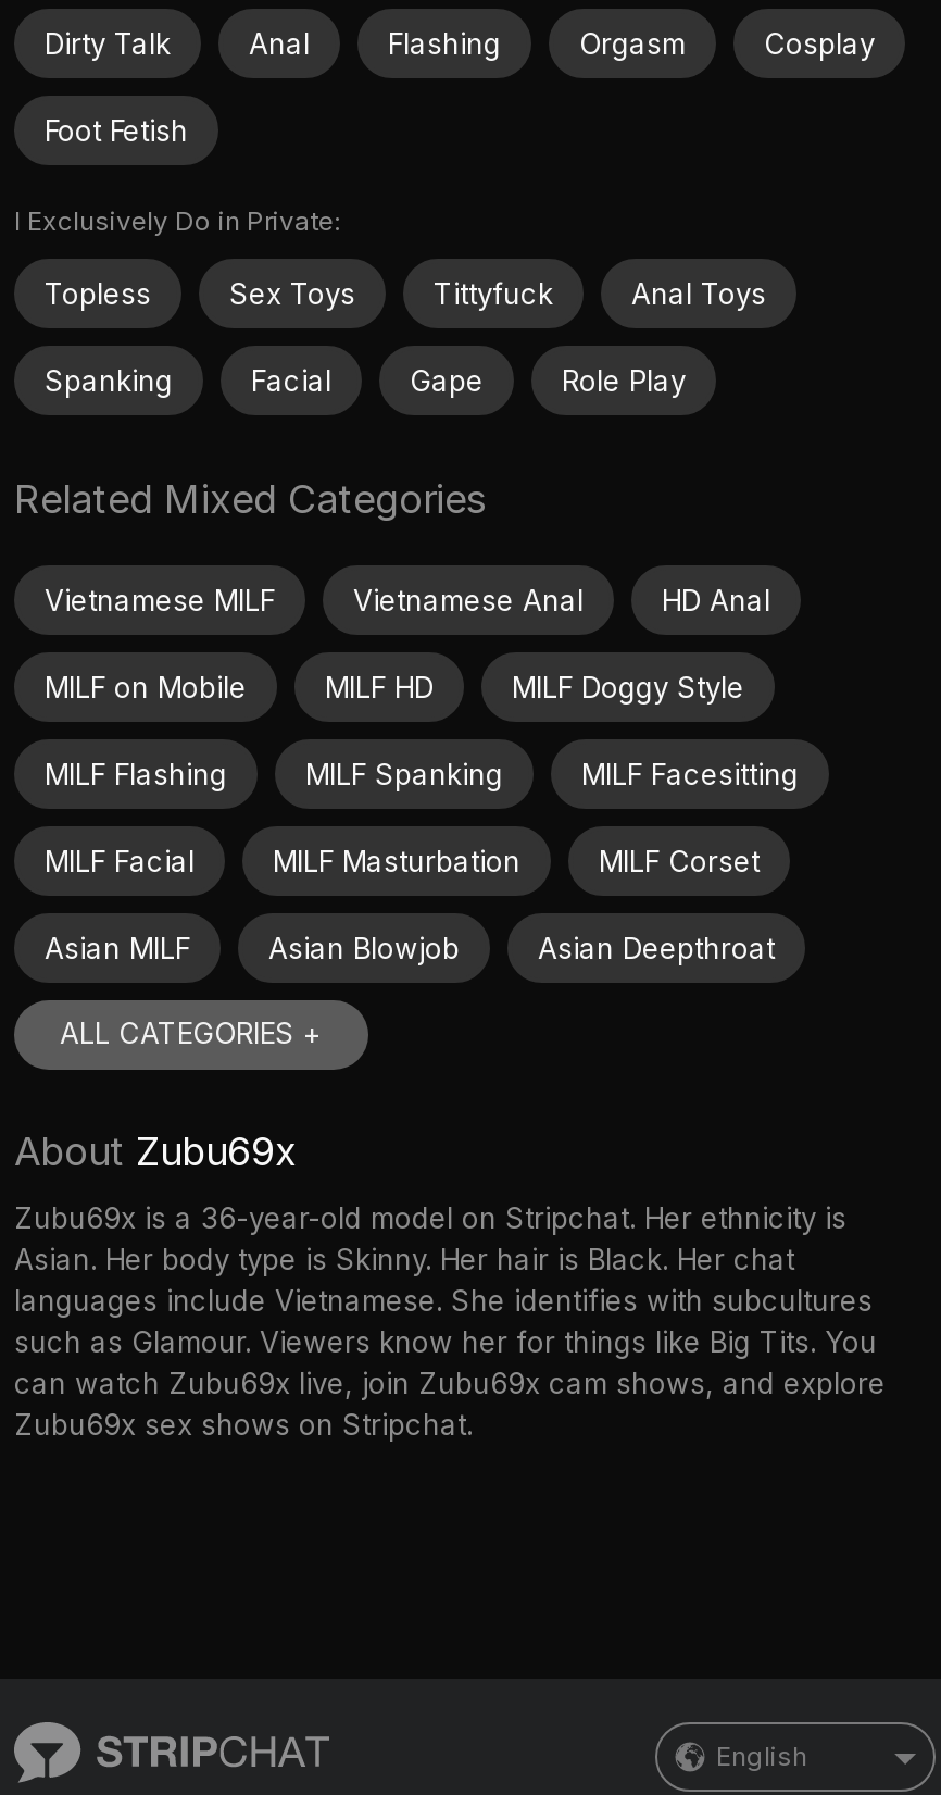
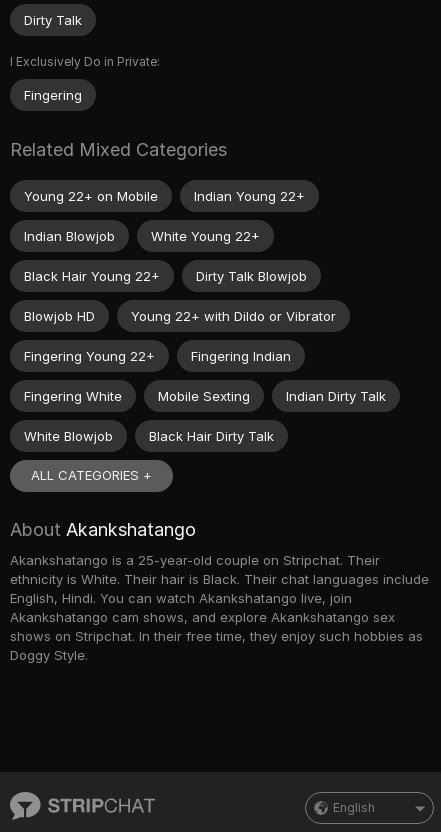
- Anal
- Flashing
- Orgasm
- Cosplay
- Foot Fetish

moved up: I Exclusively Do in Private:

- Topless
- Sex Toys
- Tittyfuck
- Anal Toys
- Spanking
- Facial
- Gape
- Role Play
+ Fingering

moved up: Related Mixed Categories

- Vietnamese MILF
- Vietnamese Anal
- HD Anal
- MILF on Mobile
- MILF HD
- MILF Doggy Style
- MILF Flashing
- MILF Spanking
- MILF Facesitting
- MILF Facial
- MILF Masturbation
- MILF Corset
- Asian MILF
- Asian Blowjob
- Asian Deepthroat
+ Young 22+ on Mobile
+ Indian Young 22+
+ Indian Blowjob
+ White Young 22+
+ Black Hair Young 22+
+ Dirty Talk Blowjob
+ Blowjob HD
+ Young 22+ with Dildo or Vibrator
+ Fingering Young 22+
+ Fingering Indian
+ Fingering White
+ Mobile Sexting
+ Indian Dirty Talk
+ White Blowjob
+ Black Hair Dirty Talk

- About Zubu69x
+ About Akankshatango

- Zubu69x is a 36-year-old model on Stripchat. Her ethnicity is
- Asian. Her body type is Skinny. Her hair is Black. Her chat
- languages include Vietnamese. She identifies with subcultures
- such as Glamour. Viewers know her for things like Big Tits. You
- can watch Zubu69x live, join Zubu69x cam shows, and explore
- Zubu69x sex shows on Stripchat.
+ Akankshatango is a 25-year-old couple on Stripchat. Their
+ ethnicity is White. Their hair is Black. Their chat languages include
+ English, Hindi. You can watch Akankshatango live, join
+ Akankshatango cam shows, and explore Akankshatango sex
+ shows on Stripchat. In their free time, they enjoy such hobbies as
+ Doggy Style.
